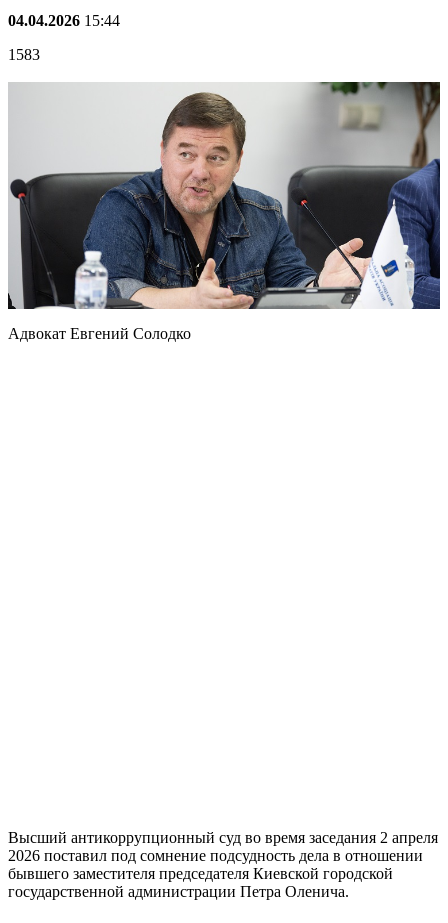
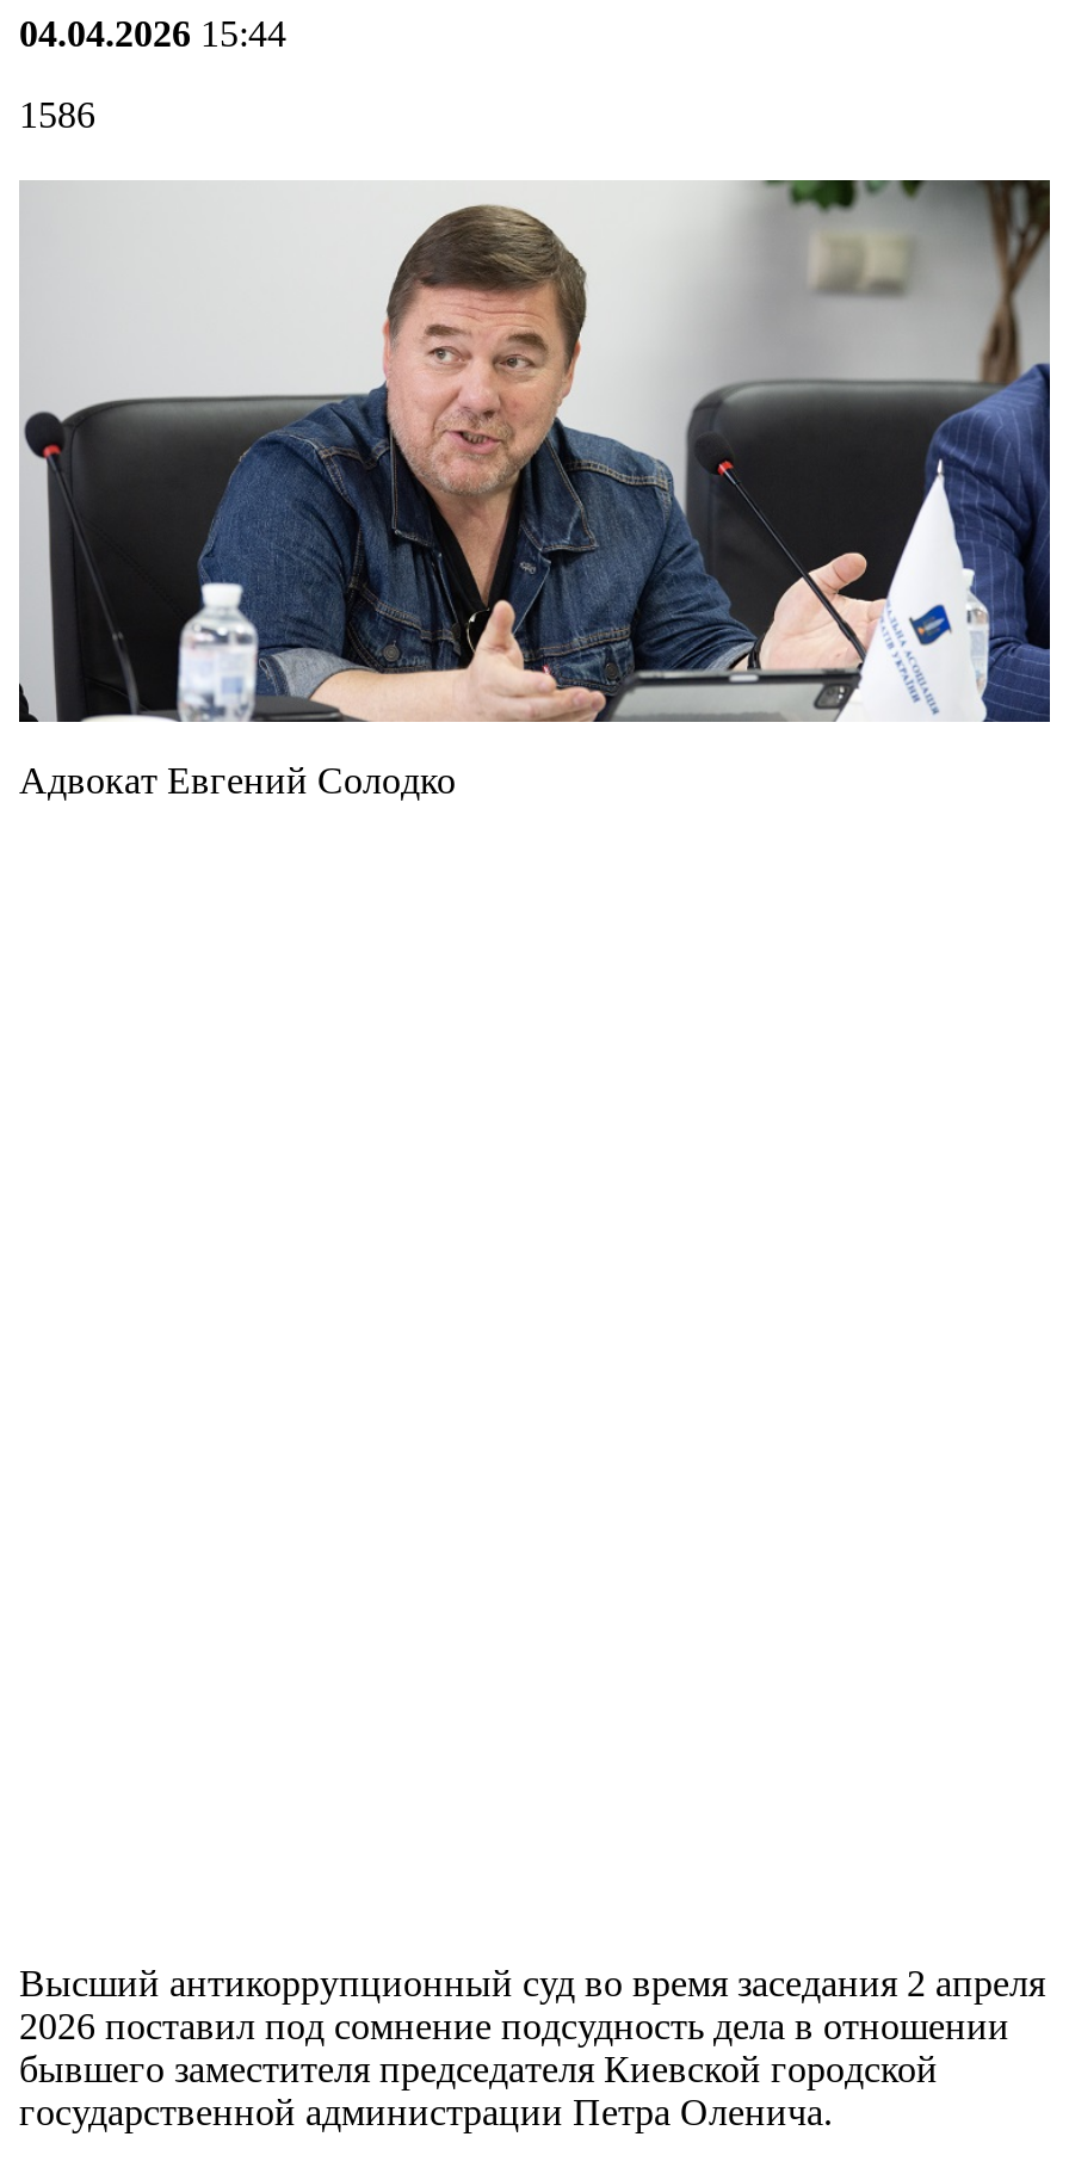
- 1583
+ 1586
